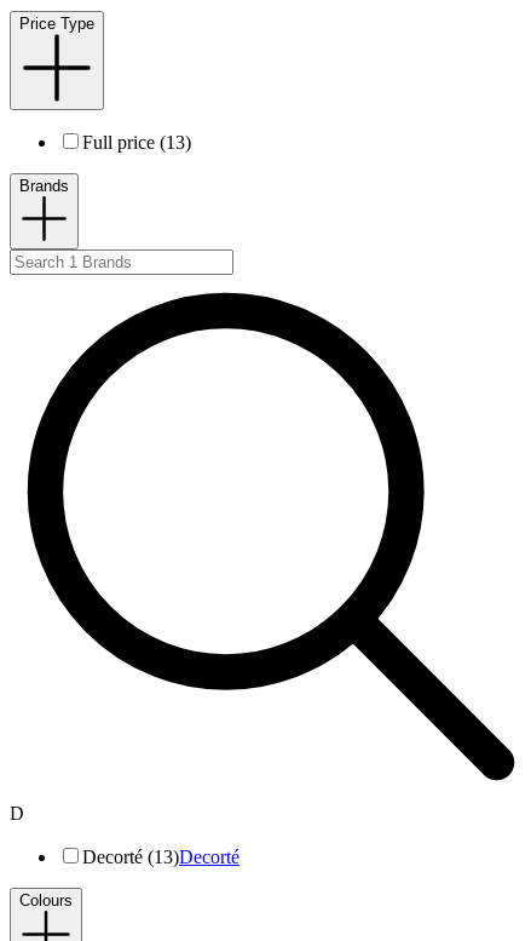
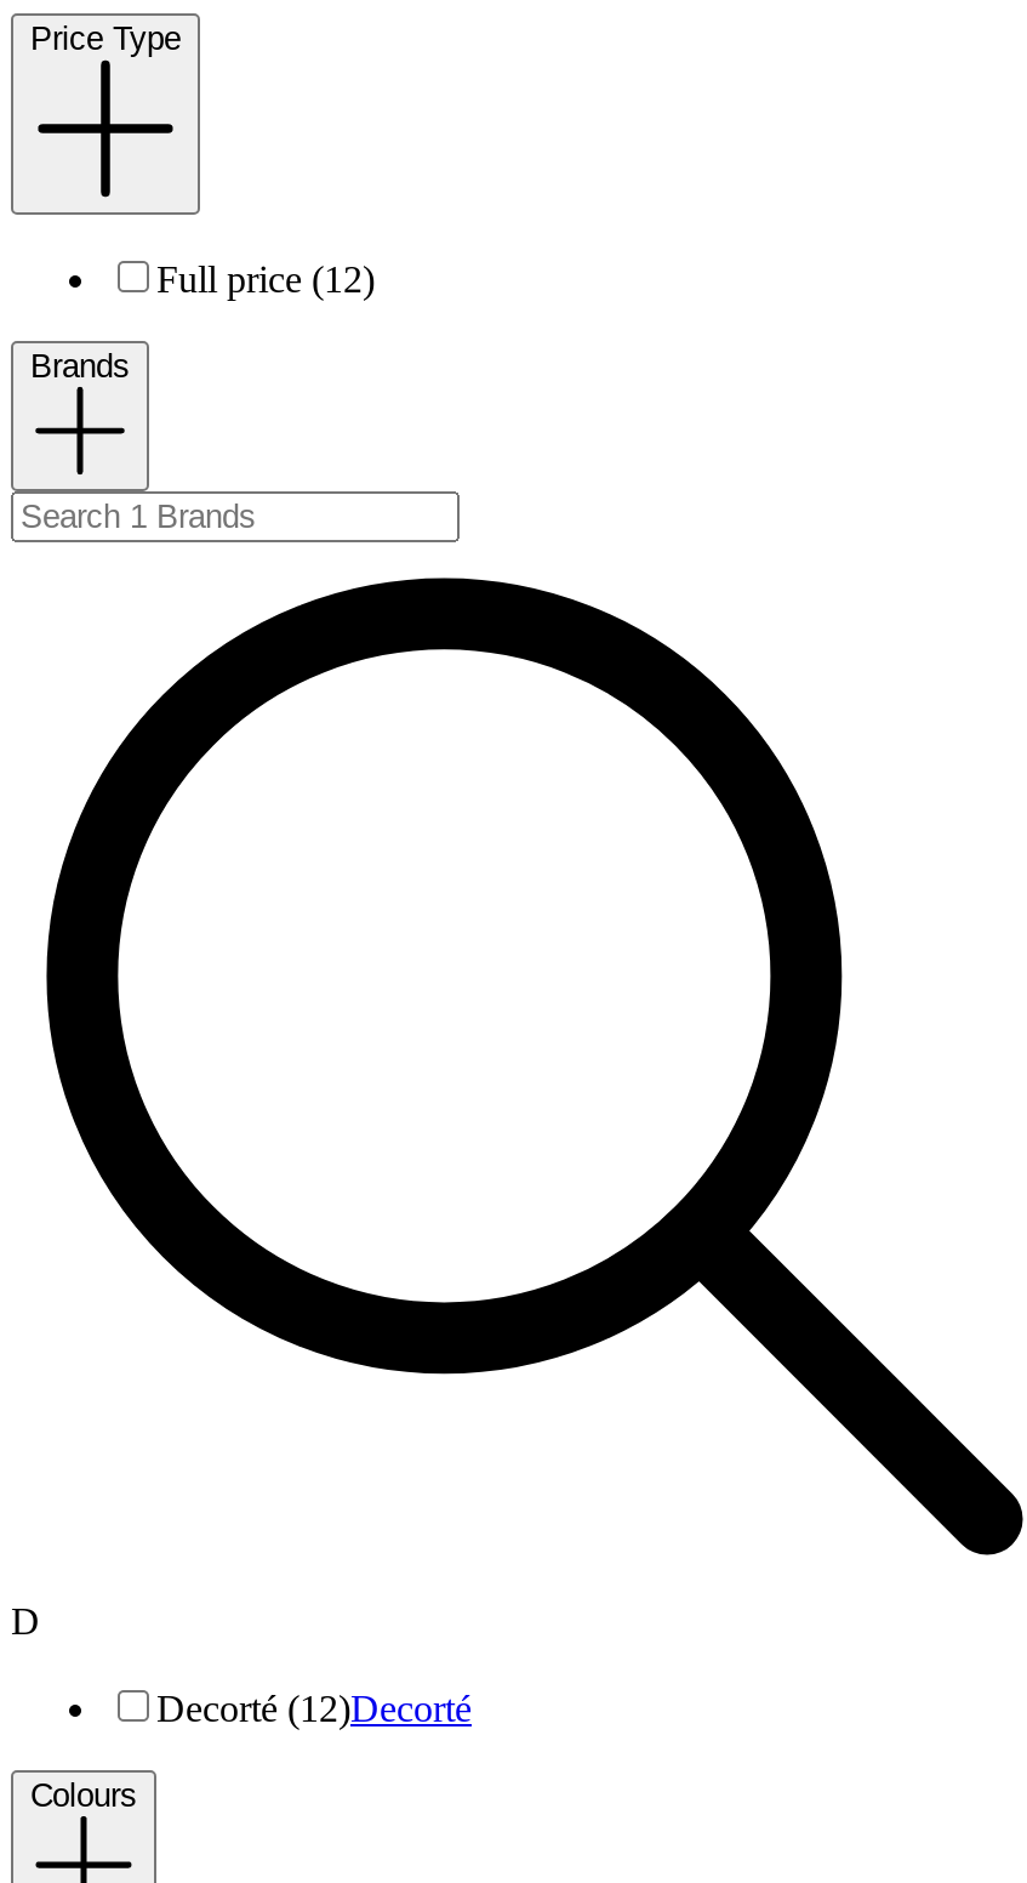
- Full price (13)
+ Full price (12)

- Decorté (13)Decorté
+ Decorté (12)Decorté
